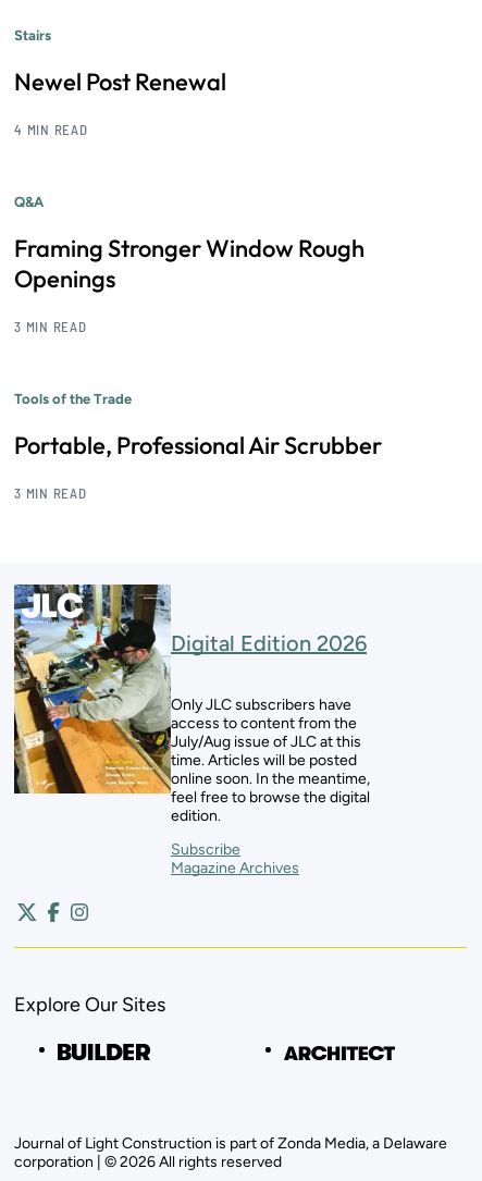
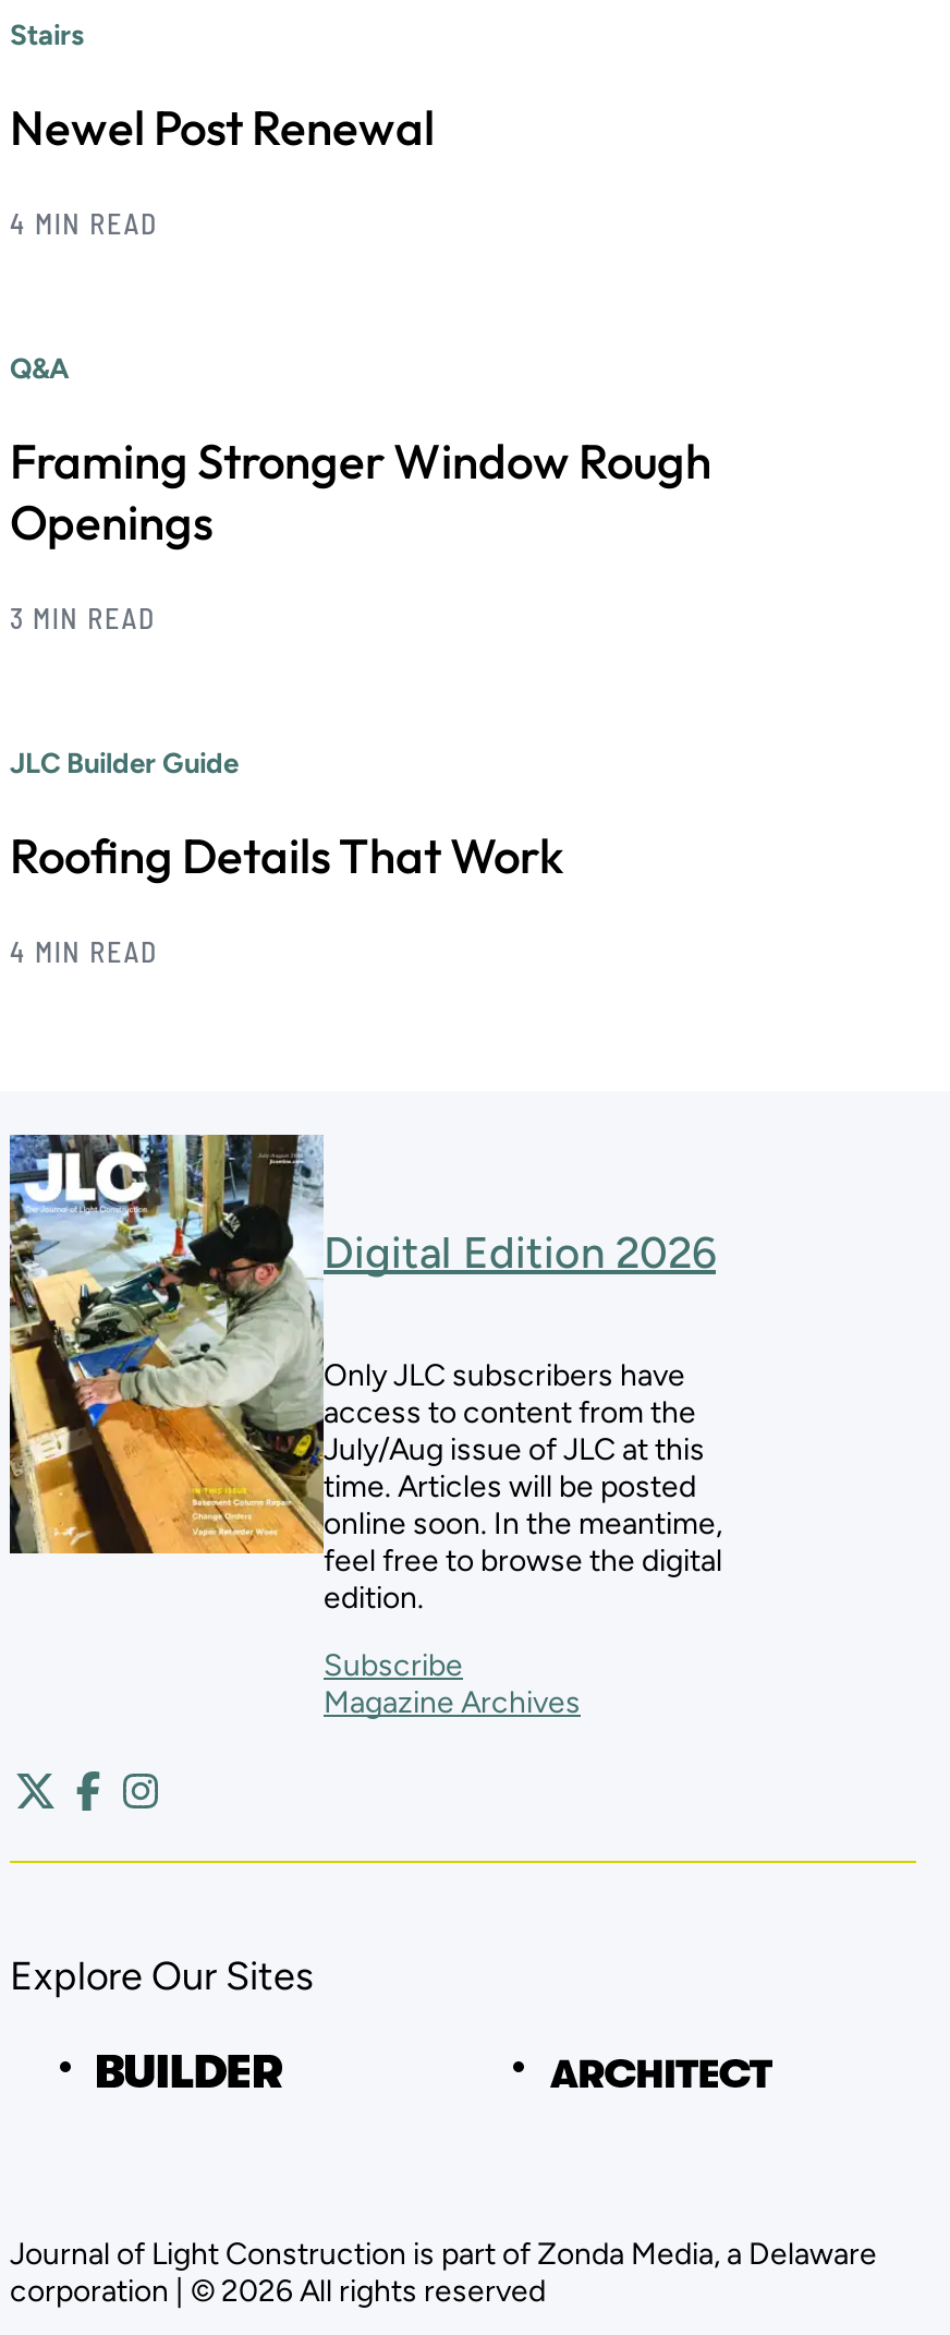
- Tools of the Trade
+ JLC Builder Guide

- Portable, Professional Air Scrubber
+ Roofing Details That Work

- 3 MIN READ
+ 4 MIN READ
